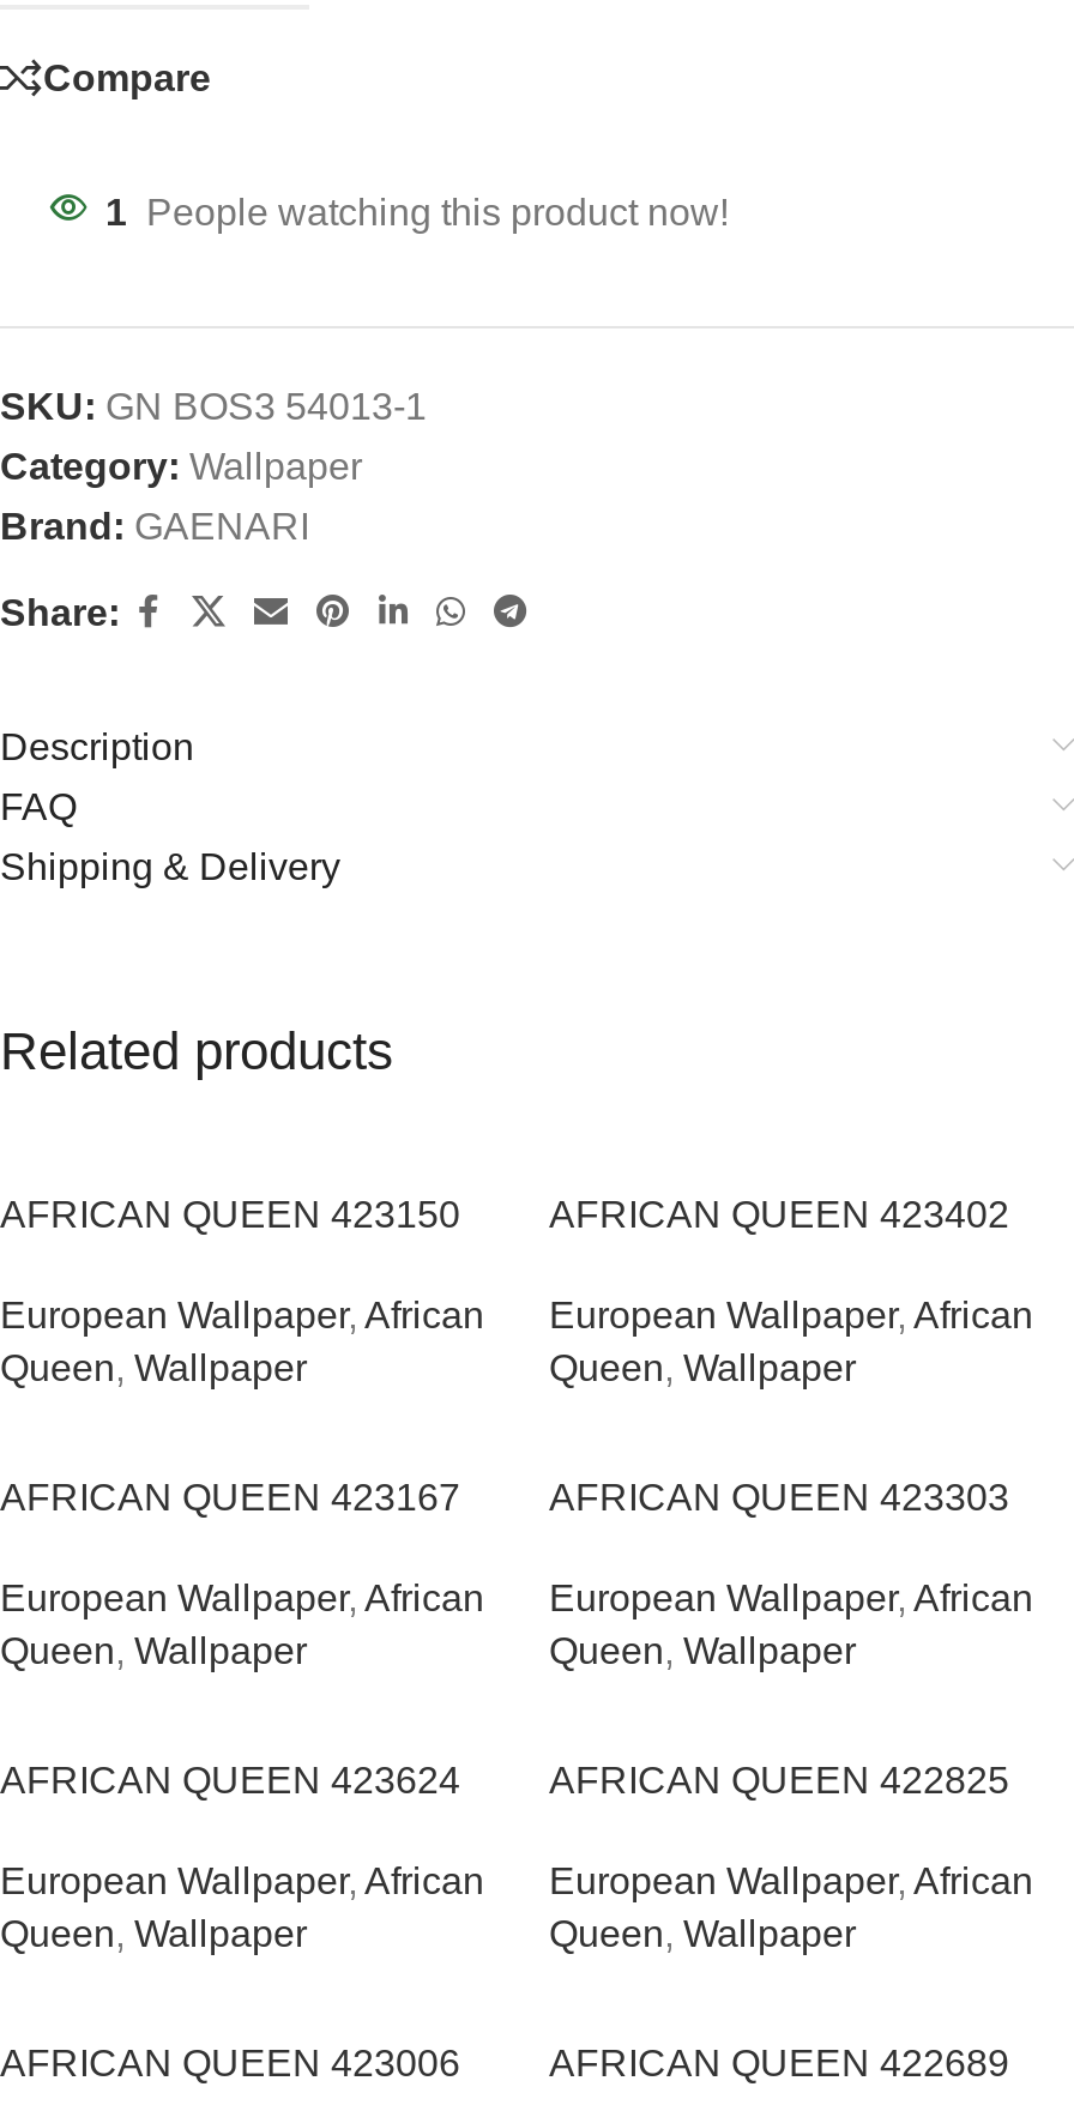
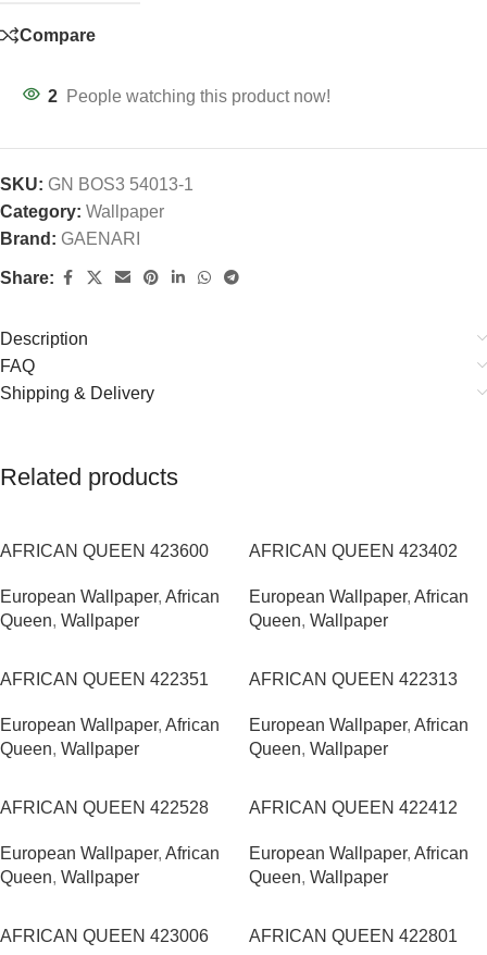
- 1 People watching this product now!
+ 2 People watching this product now!

- AFRICAN QUEEN 423150
+ AFRICAN QUEEN 423600

- AFRICAN QUEEN 423167
+ AFRICAN QUEEN 422351

- AFRICAN QUEEN 423303
+ AFRICAN QUEEN 422313

- AFRICAN QUEEN 423624
+ AFRICAN QUEEN 422528

- AFRICAN QUEEN 422825
+ AFRICAN QUEEN 422412

- AFRICAN QUEEN 422689
+ AFRICAN QUEEN 422801
